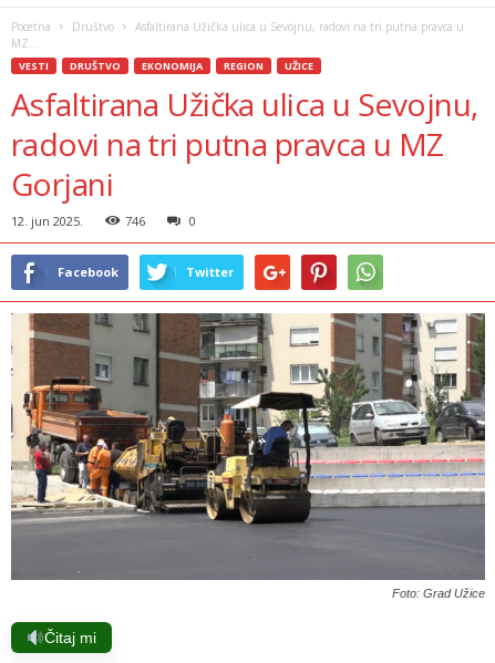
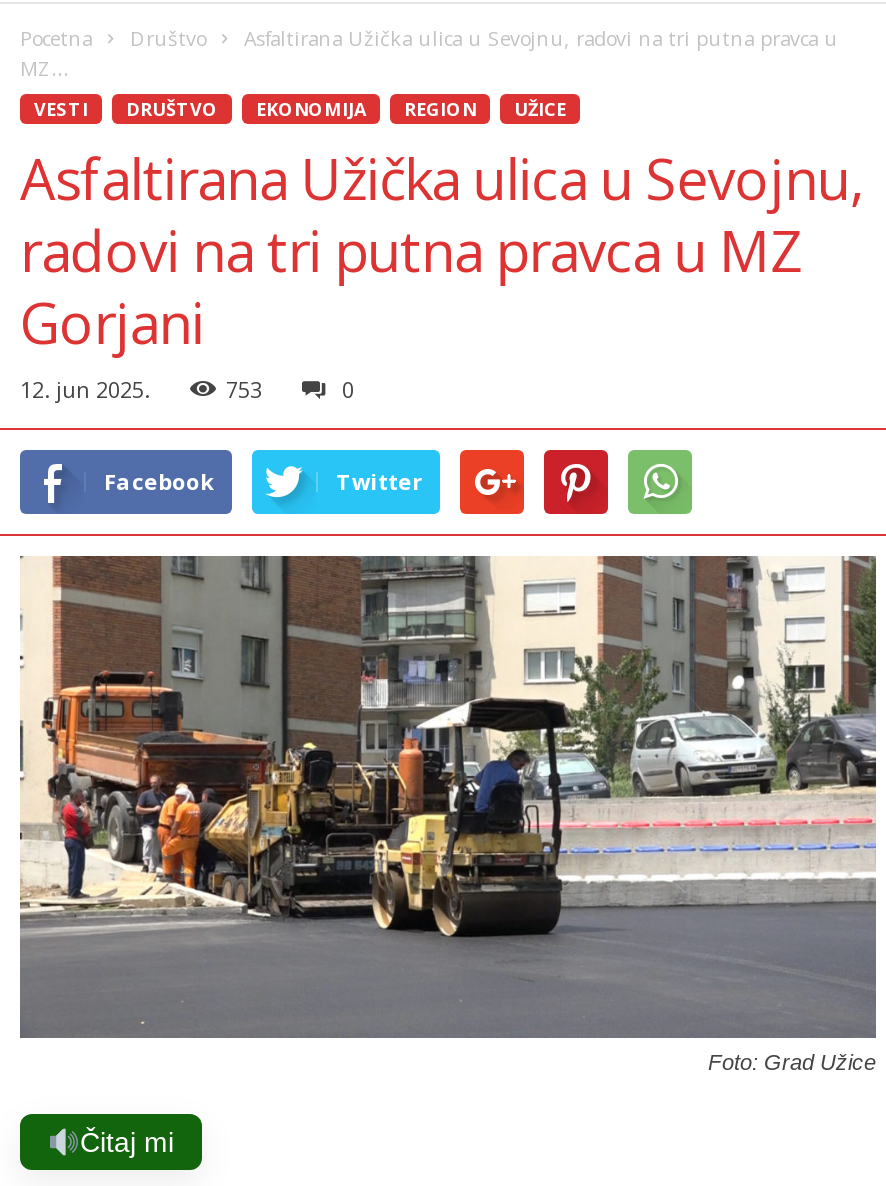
- 746
+ 753
